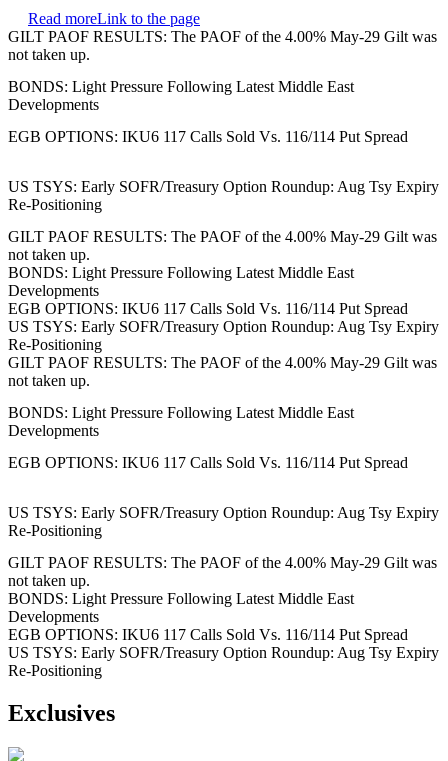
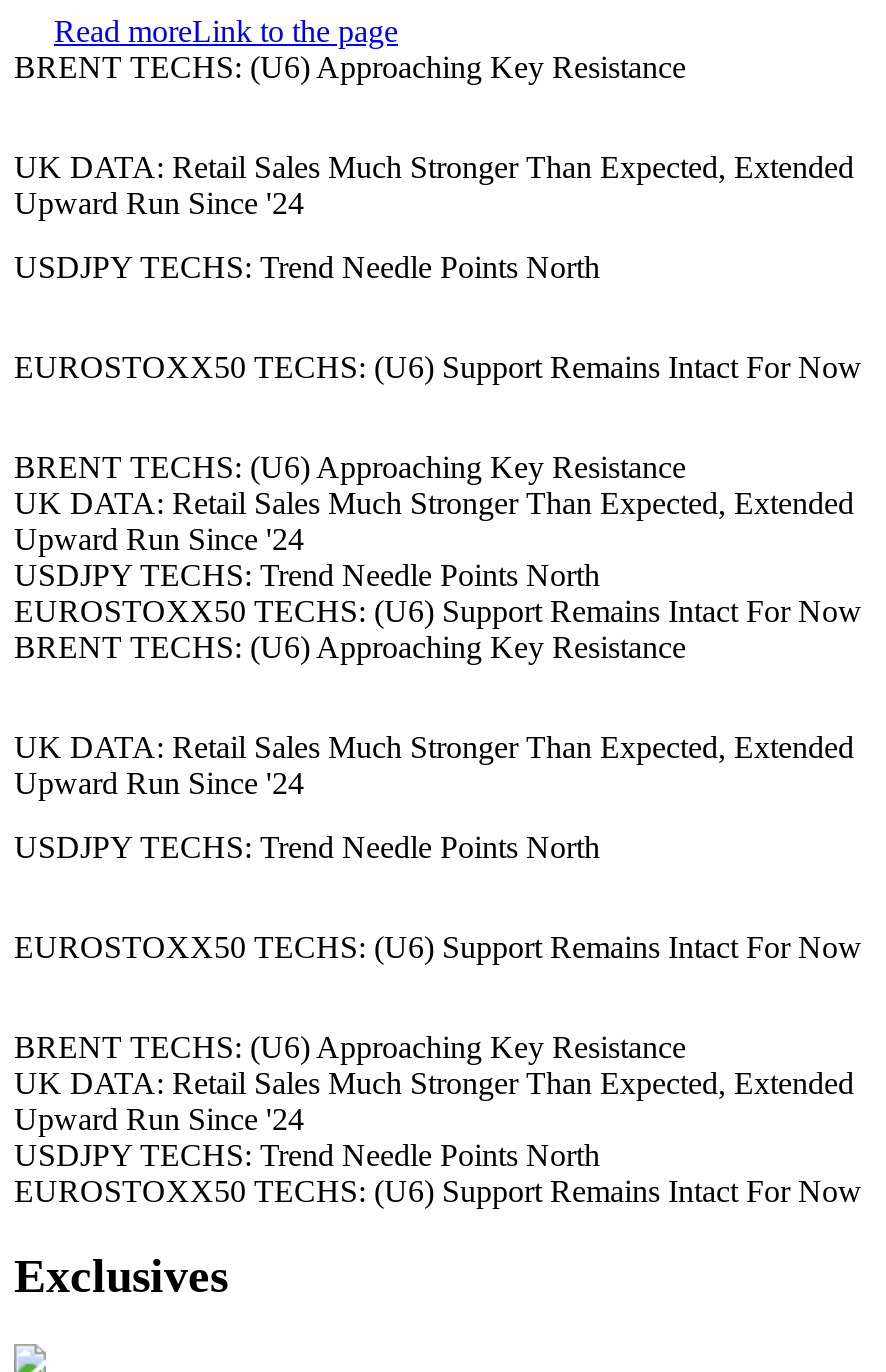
- GILT PAOF RESULTS: The PAOF of the 4.00% May-29 Gilt was
- not taken up.
+ BRENT TECHS: (U6) Approaching Key Resistance

- BONDS: Light Pressure Following Latest Middle East
- Developments
+ UK DATA: Retail Sales Much Stronger Than Expected, Extended
+ Upward Run Since '24

- EGB OPTIONS: IKU6 117 Calls Sold Vs. 116/114 Put Spread
+ USDJPY TECHS: Trend Needle Points North

- US TSYS: Early SOFR/Treasury Option Roundup: Aug Tsy Expiry
- Re-Positioning
+ EUROSTOXX50 TECHS: (U6) Support Remains Intact For Now

- GILT PAOF RESULTS: The PAOF of the 4.00% May-29 Gilt was
- not taken up.
- BONDS: Light Pressure Following Latest Middle East
- Developments
- EGB OPTIONS: IKU6 117 Calls Sold Vs. 116/114 Put Spread
- US TSYS: Early SOFR/Treasury Option Roundup: Aug Tsy Expiry
- Re-Positioning
- GILT PAOF RESULTS: The PAOF of the 4.00% May-29 Gilt was
- not taken up.
+ BRENT TECHS: (U6) Approaching Key Resistance
+ UK DATA: Retail Sales Much Stronger Than Expected, Extended
+ Upward Run Since '24
+ USDJPY TECHS: Trend Needle Points North
+ EUROSTOXX50 TECHS: (U6) Support Remains Intact For Now
+ BRENT TECHS: (U6) Approaching Key Resistance

- BONDS: Light Pressure Following Latest Middle East
- Developments
+ UK DATA: Retail Sales Much Stronger Than Expected, Extended
+ Upward Run Since '24

- EGB OPTIONS: IKU6 117 Calls Sold Vs. 116/114 Put Spread
+ USDJPY TECHS: Trend Needle Points North

- US TSYS: Early SOFR/Treasury Option Roundup: Aug Tsy Expiry
- Re-Positioning
+ EUROSTOXX50 TECHS: (U6) Support Remains Intact For Now

- GILT PAOF RESULTS: The PAOF of the 4.00% May-29 Gilt was
- not taken up.
- BONDS: Light Pressure Following Latest Middle East
- Developments
- EGB OPTIONS: IKU6 117 Calls Sold Vs. 116/114 Put Spread
- US TSYS: Early SOFR/Treasury Option Roundup: Aug Tsy Expiry
- Re-Positioning
+ BRENT TECHS: (U6) Approaching Key Resistance
+ UK DATA: Retail Sales Much Stronger Than Expected, Extended
+ Upward Run Since '24
+ USDJPY TECHS: Trend Needle Points North
+ EUROSTOXX50 TECHS: (U6) Support Remains Intact For Now
